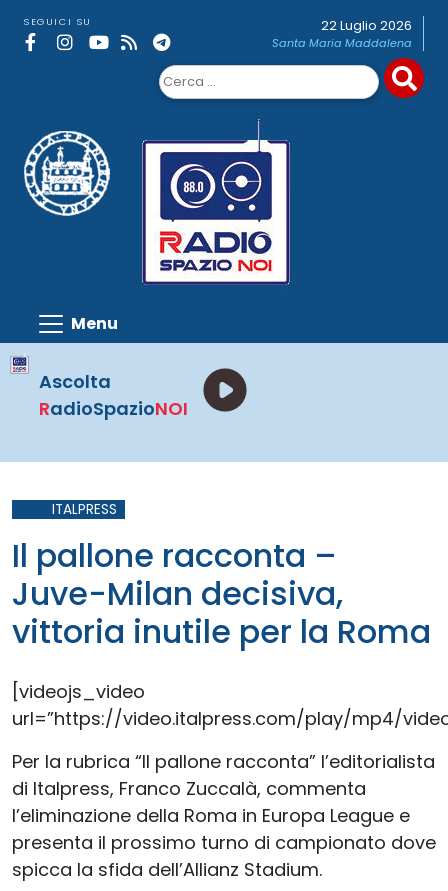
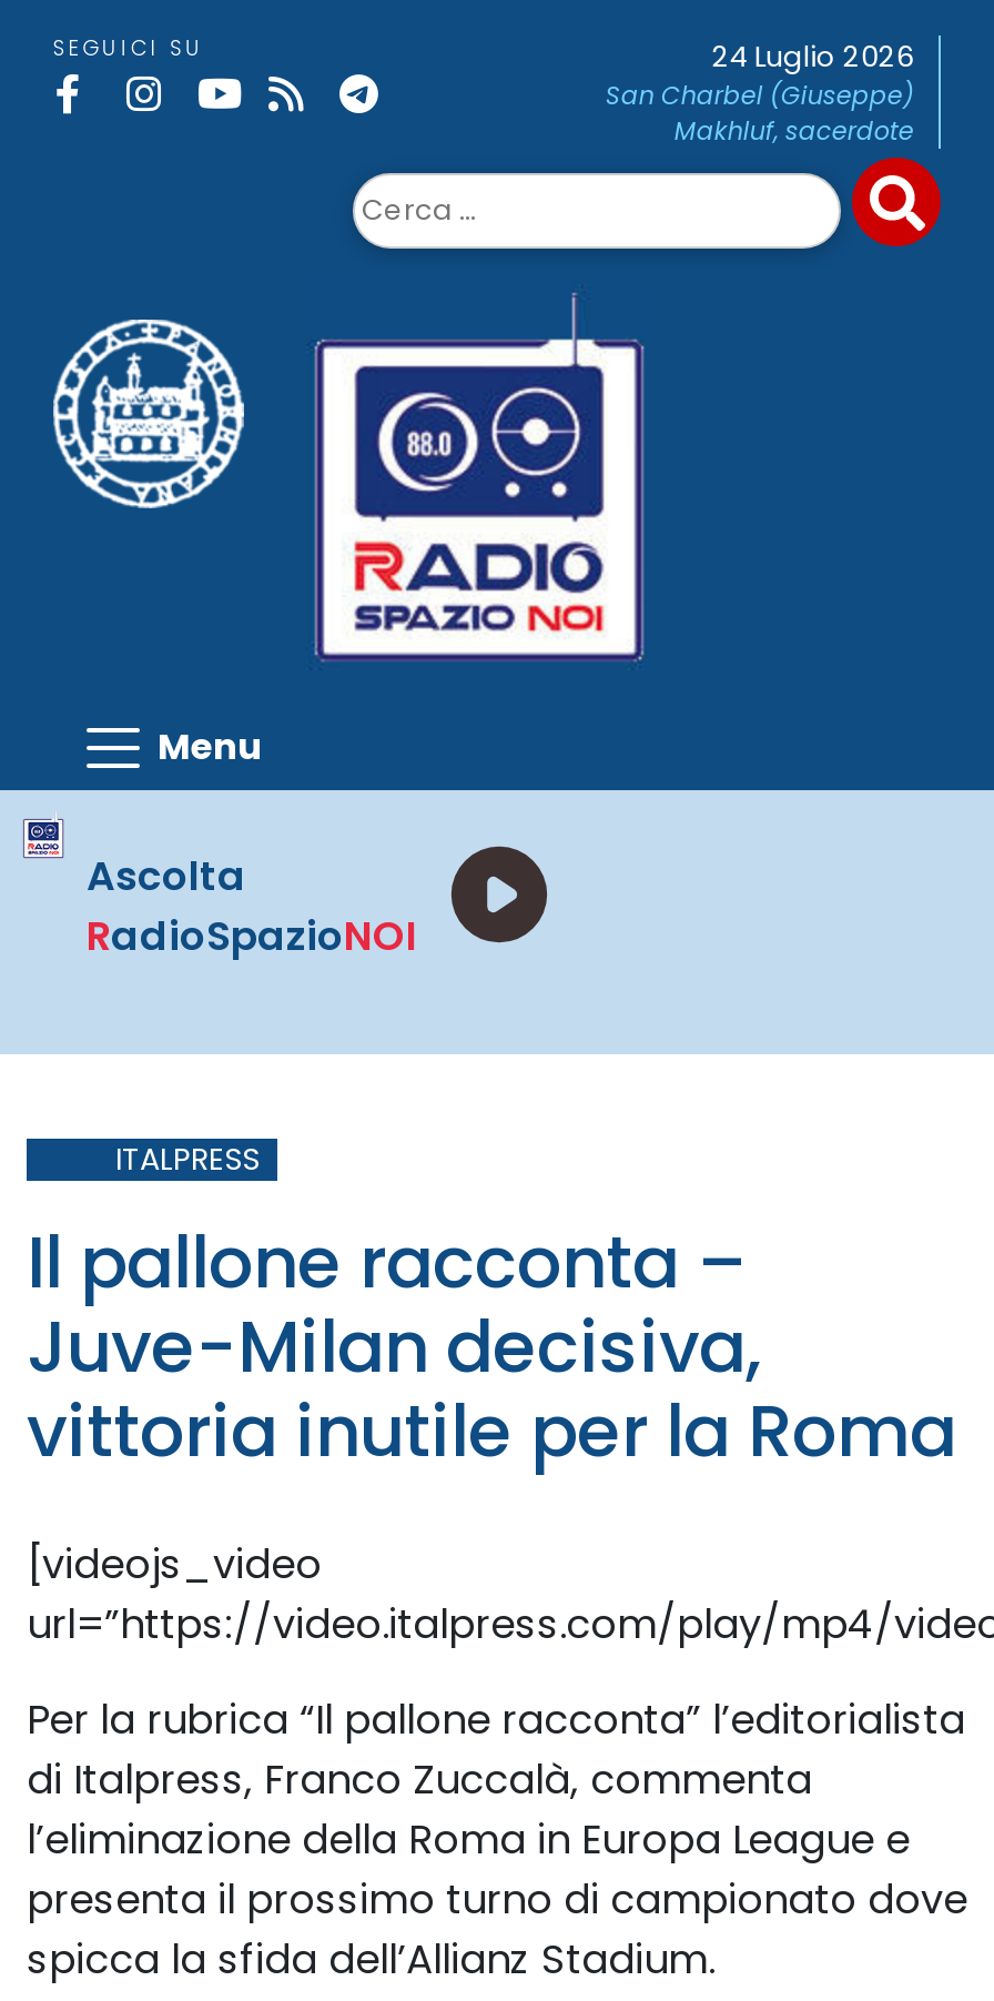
- 22 Luglio 2026
- Santa Maria Maddalena
+ 24 Luglio 2026
+ San Charbel (Giuseppe)
+ Makhluf, sacerdote
